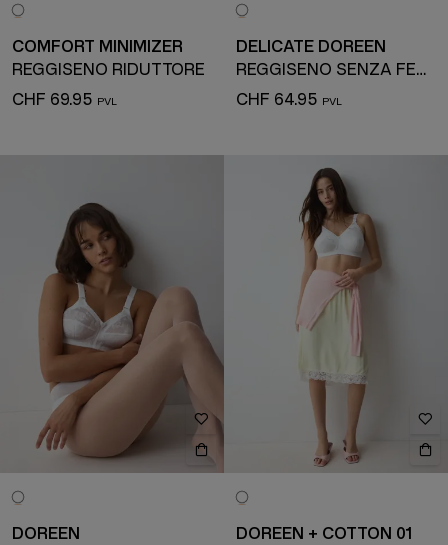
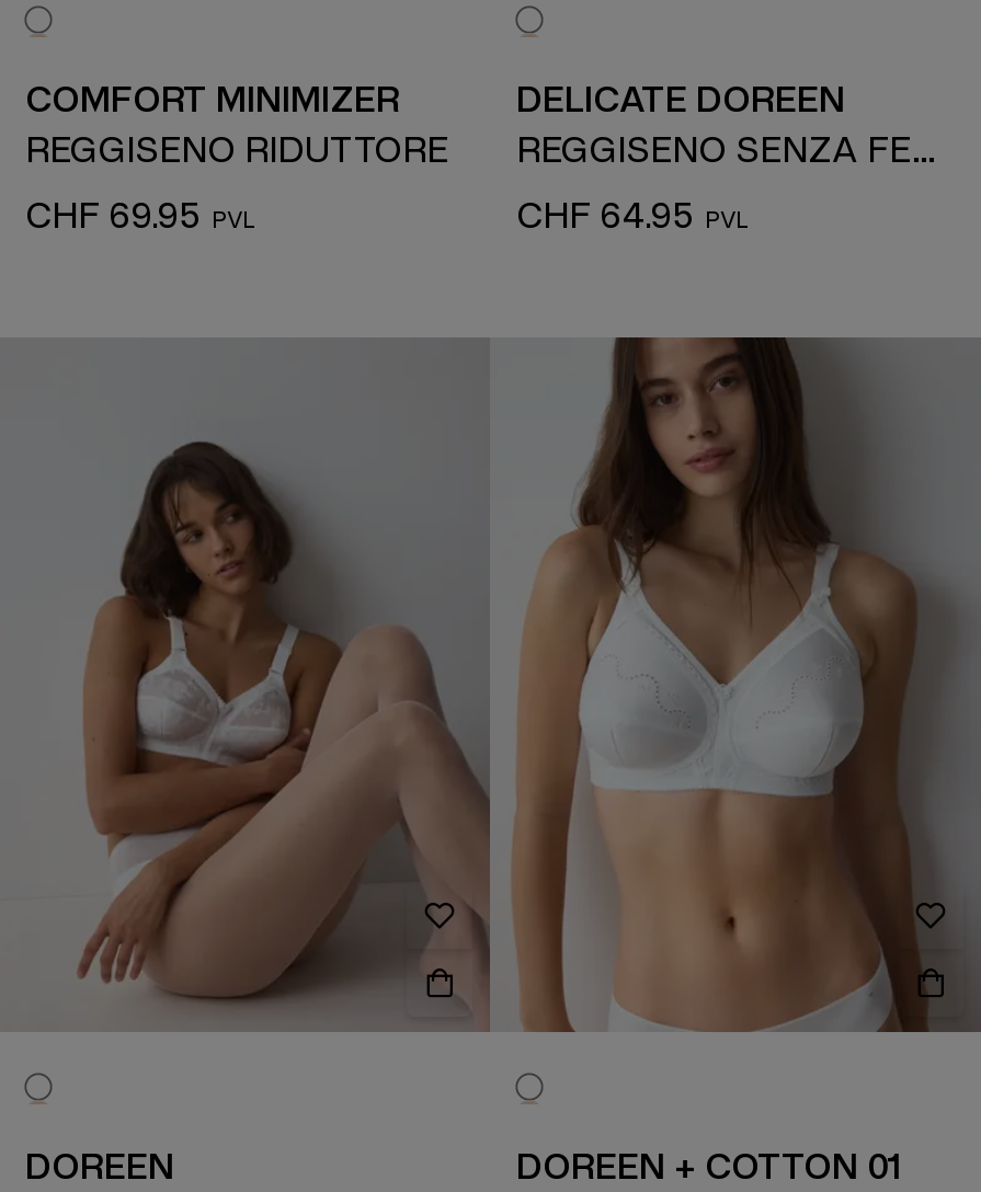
- [image]
+ [image]
